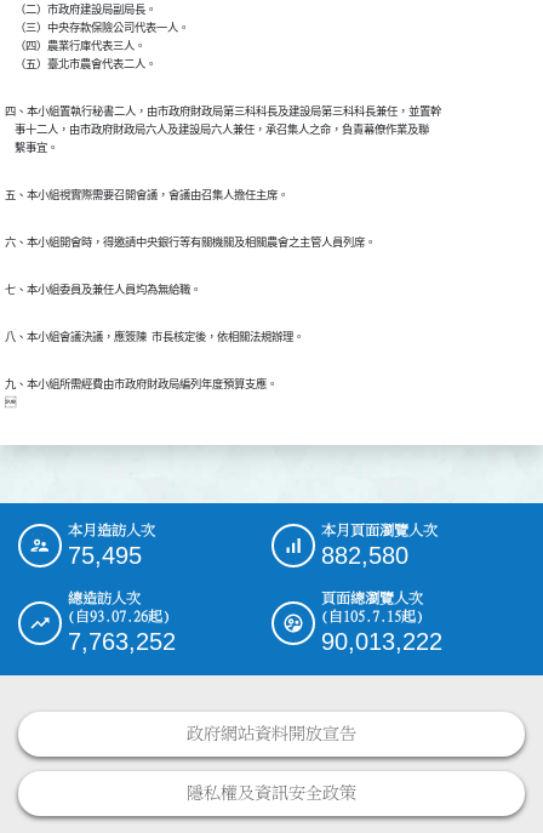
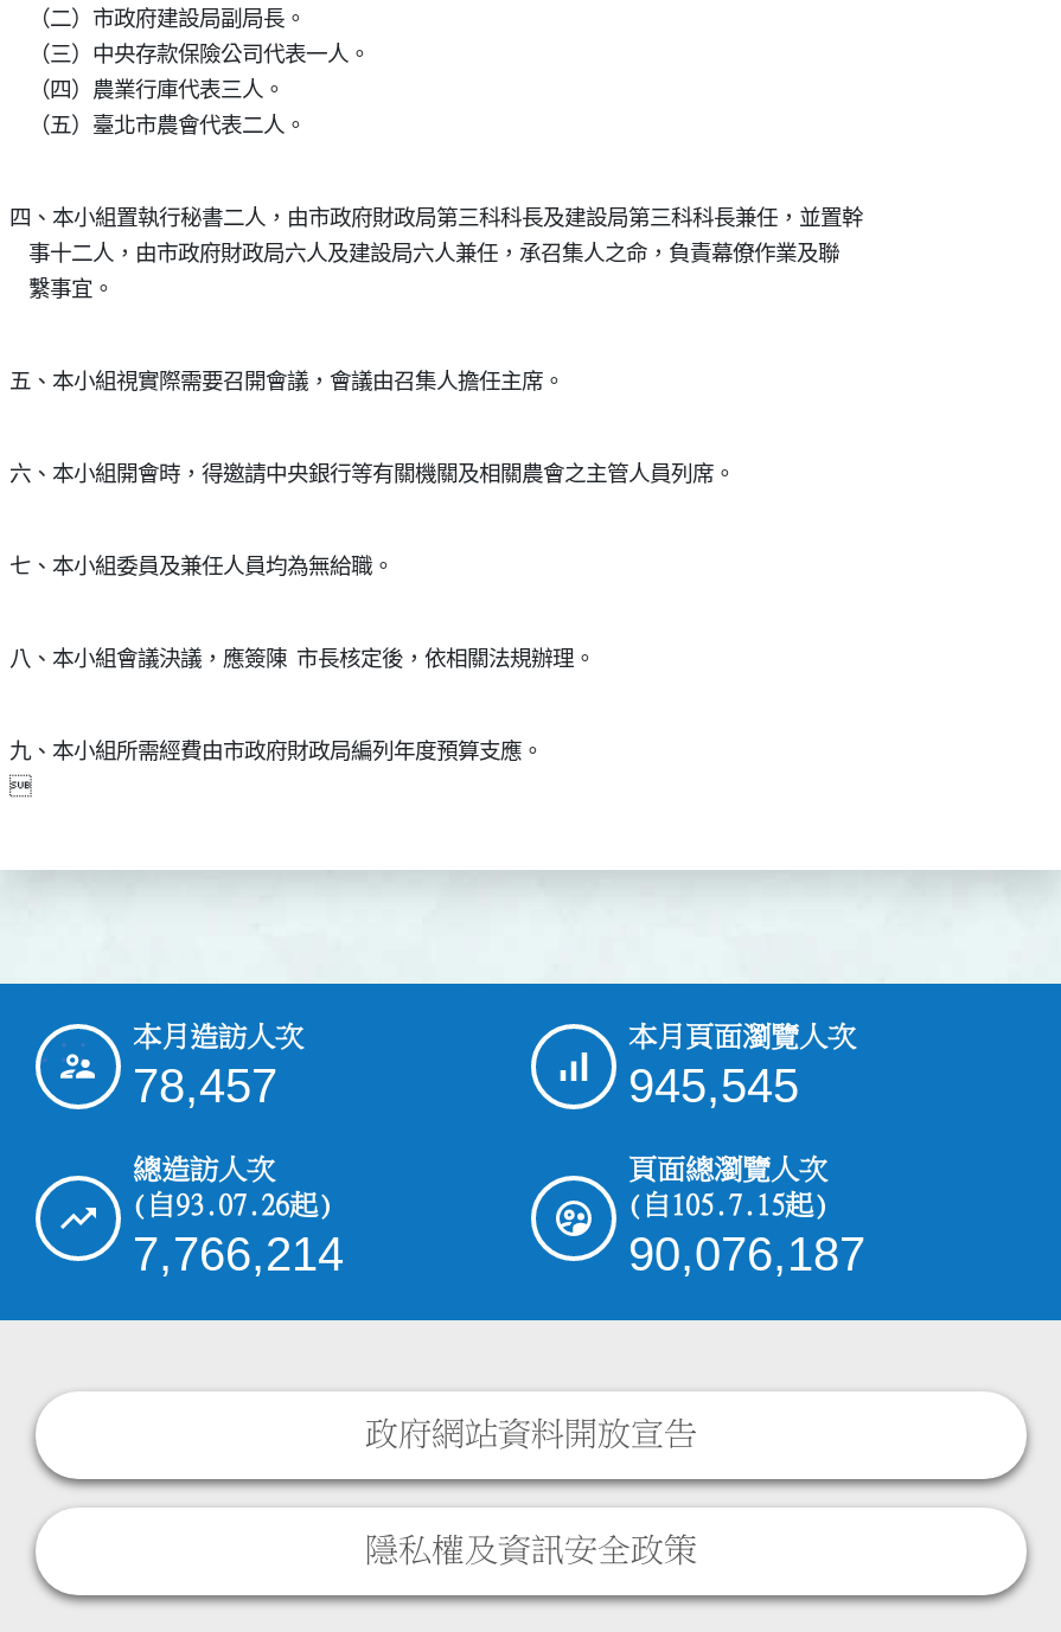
- 75,495
+ 78,457

- 882,580
+ 945,545

- 7,763,252
+ 7,766,214

- 90,013,222
+ 90,076,187
